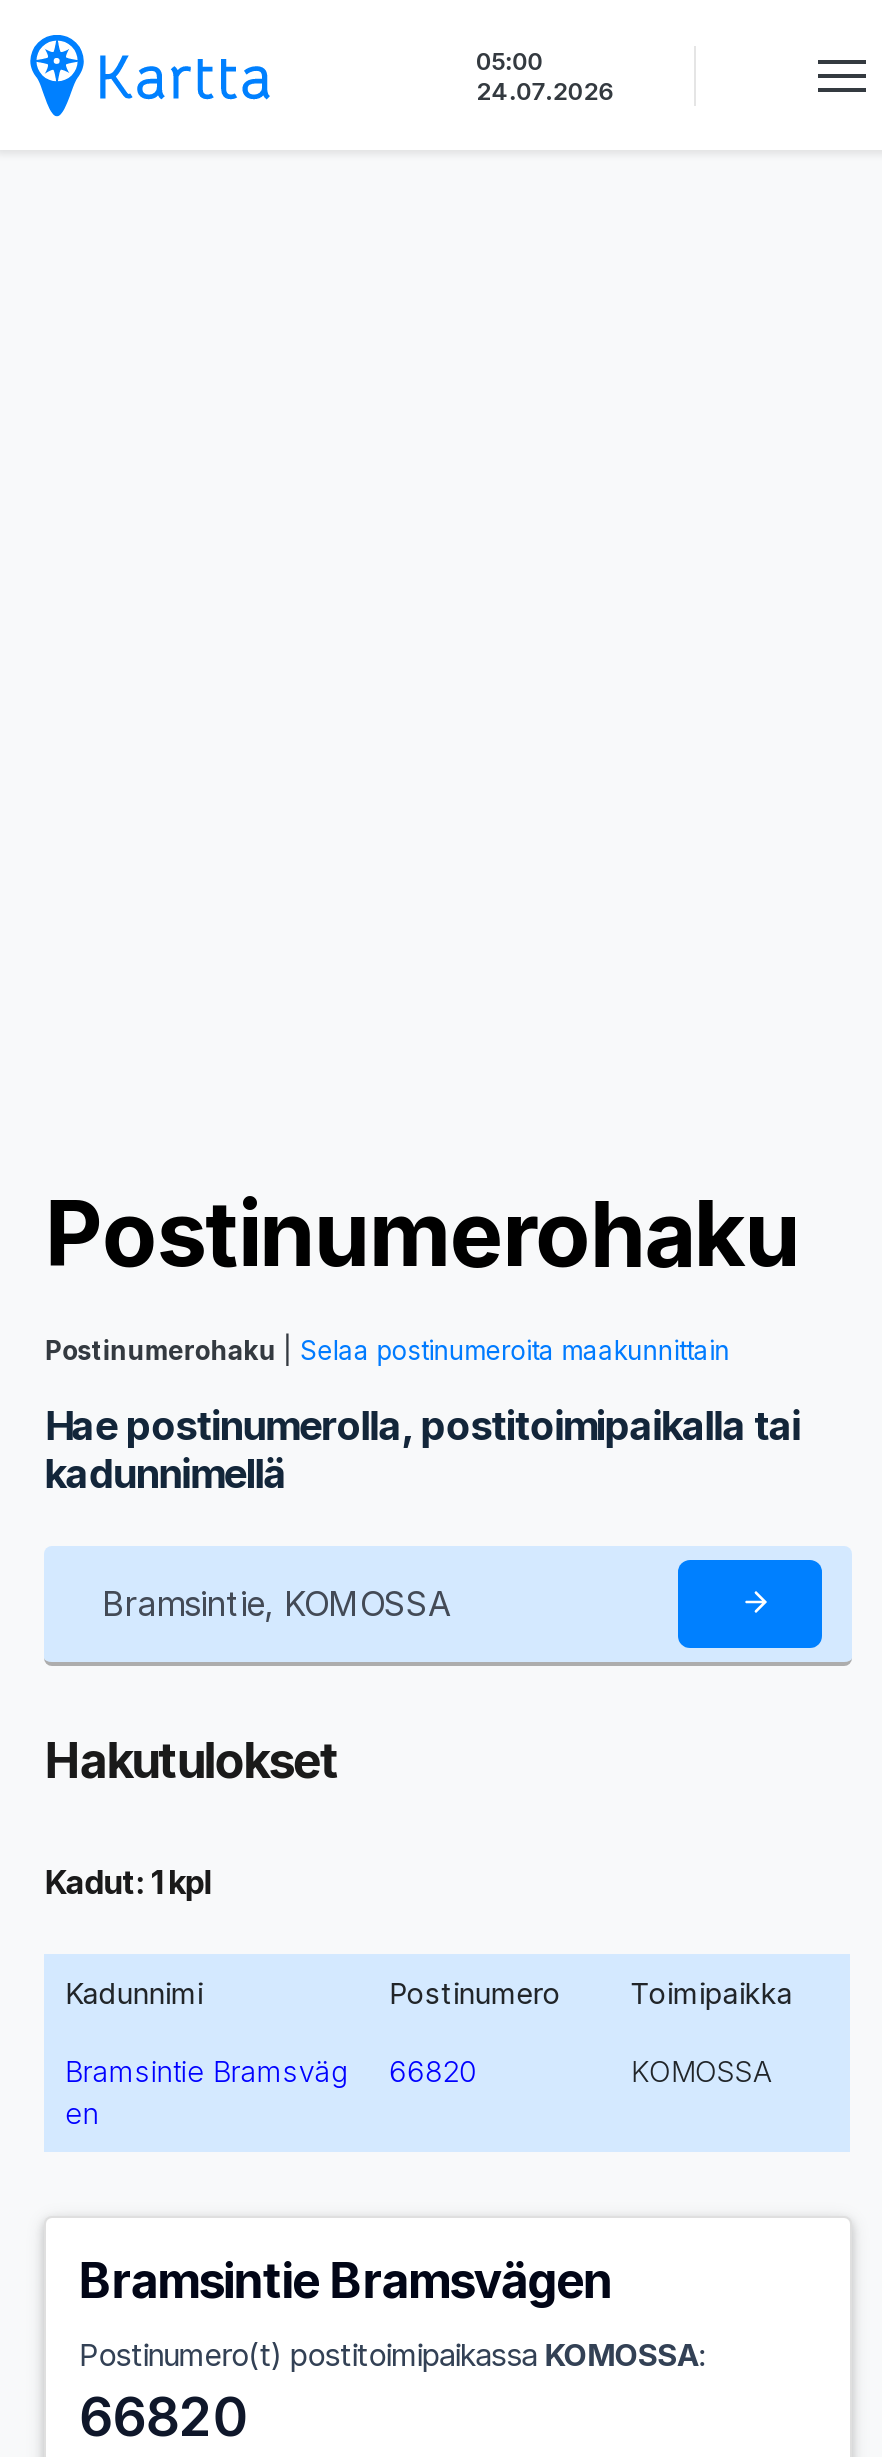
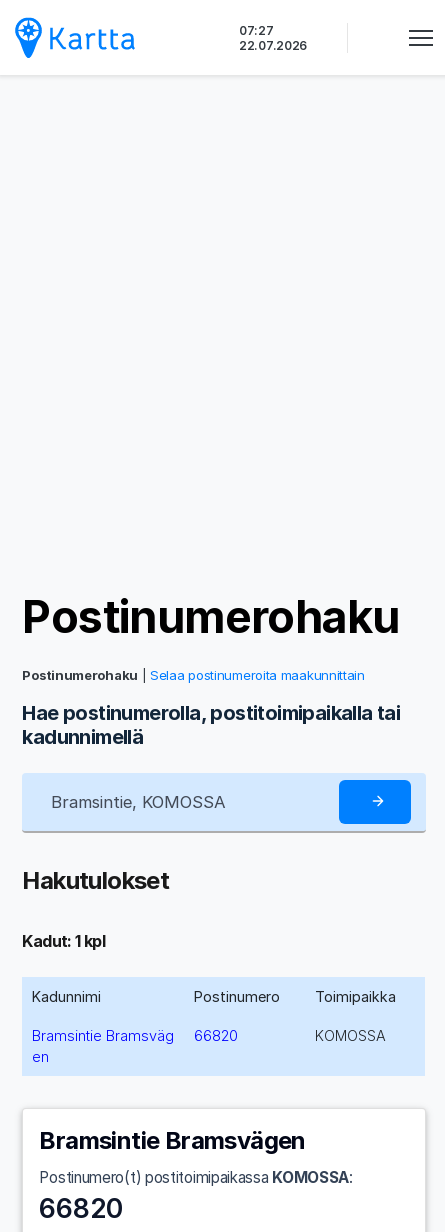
- 05:00
+ 07:27

- 24.07.2026
+ 22.07.2026
